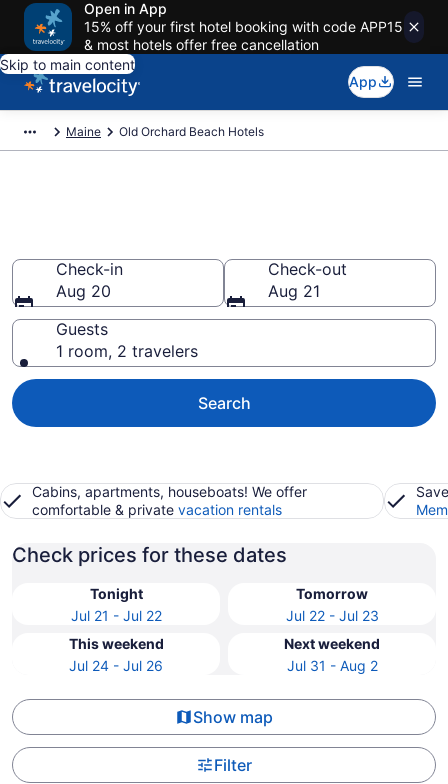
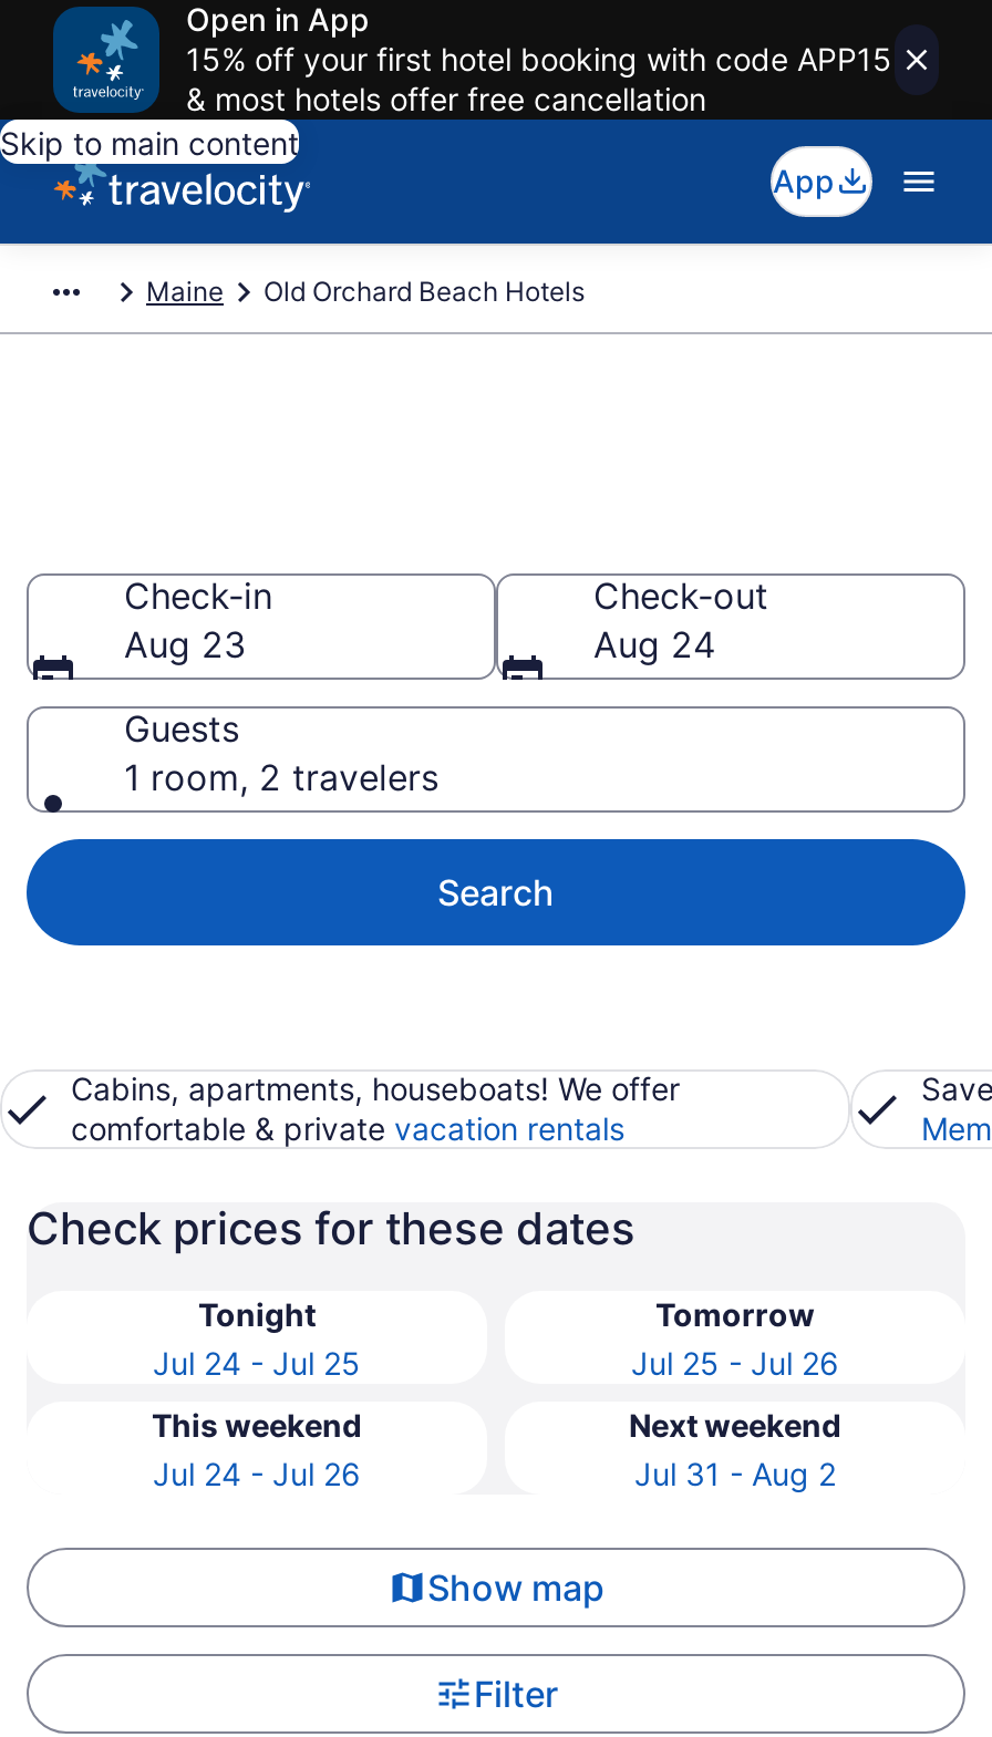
- Aug 20
+ Aug 23

- Aug 21
+ Aug 24

- Jul 21 - Jul 22
+ Jul 24 - Jul 25

- Jul 22 - Jul 23
+ Jul 25 - Jul 26
